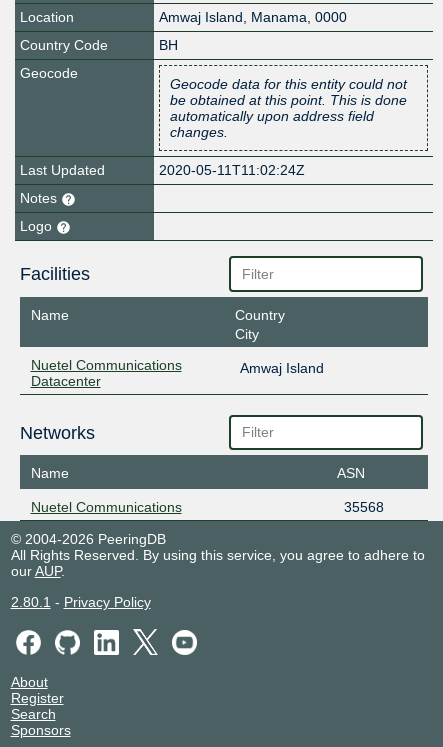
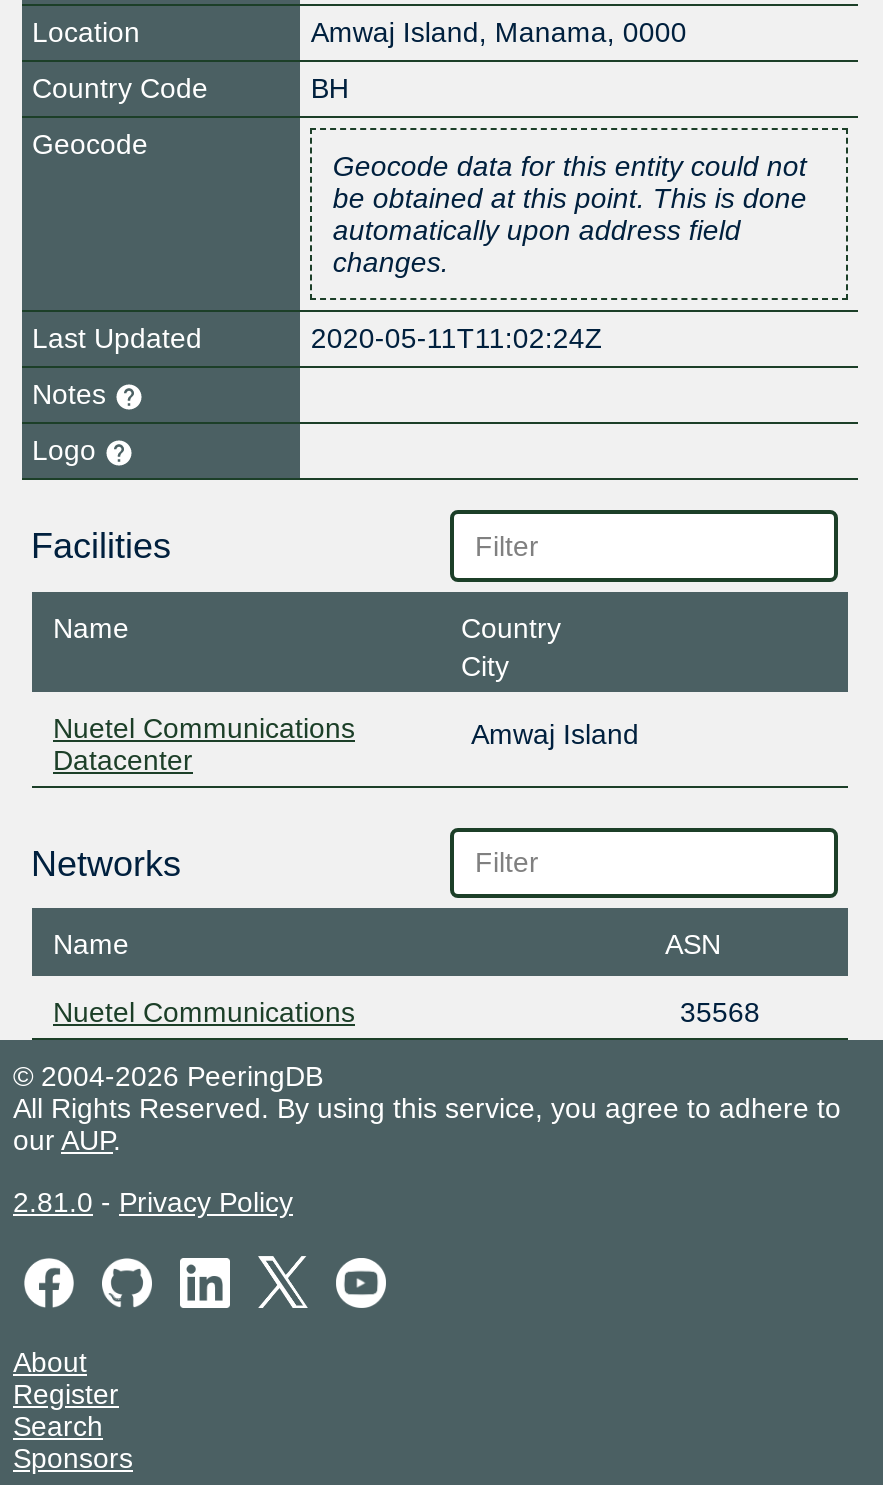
- 2.80.1 - Privacy Policy
+ 2.81.0 - Privacy Policy
